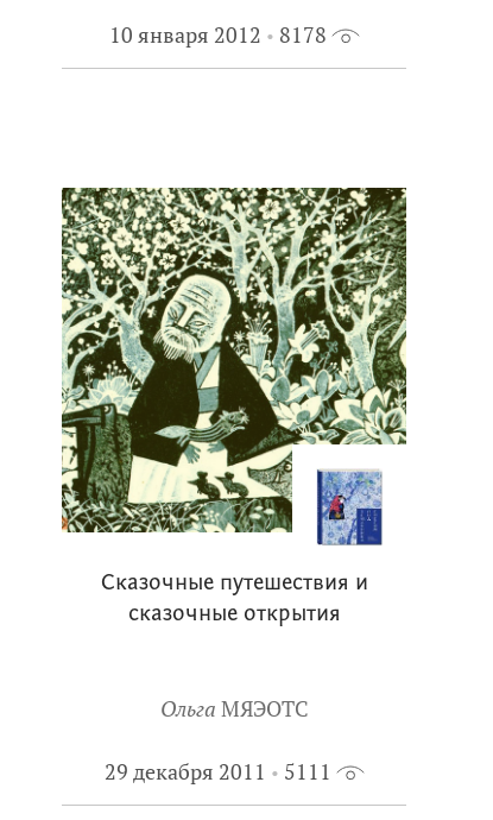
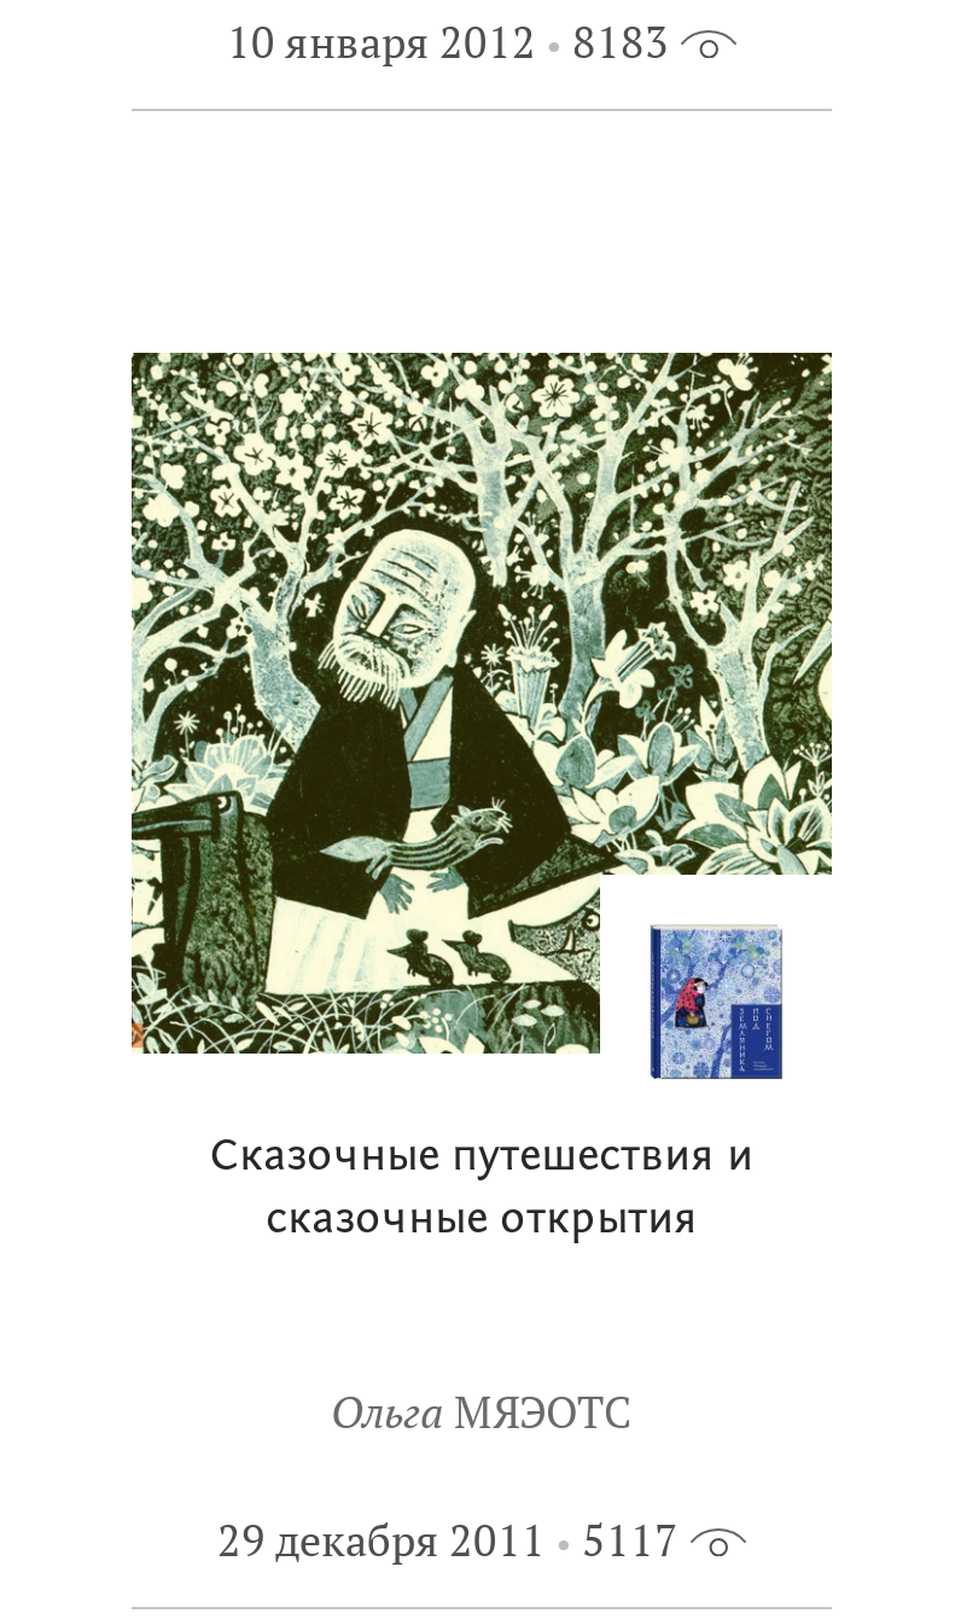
- 10 января 2012 8178
+ 10 января 2012 8183

- 29 декабря 2011 5111
+ 29 декабря 2011 5117
